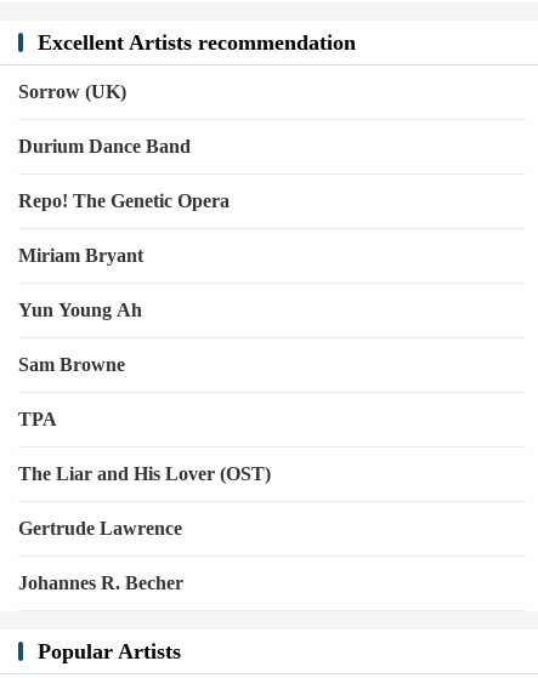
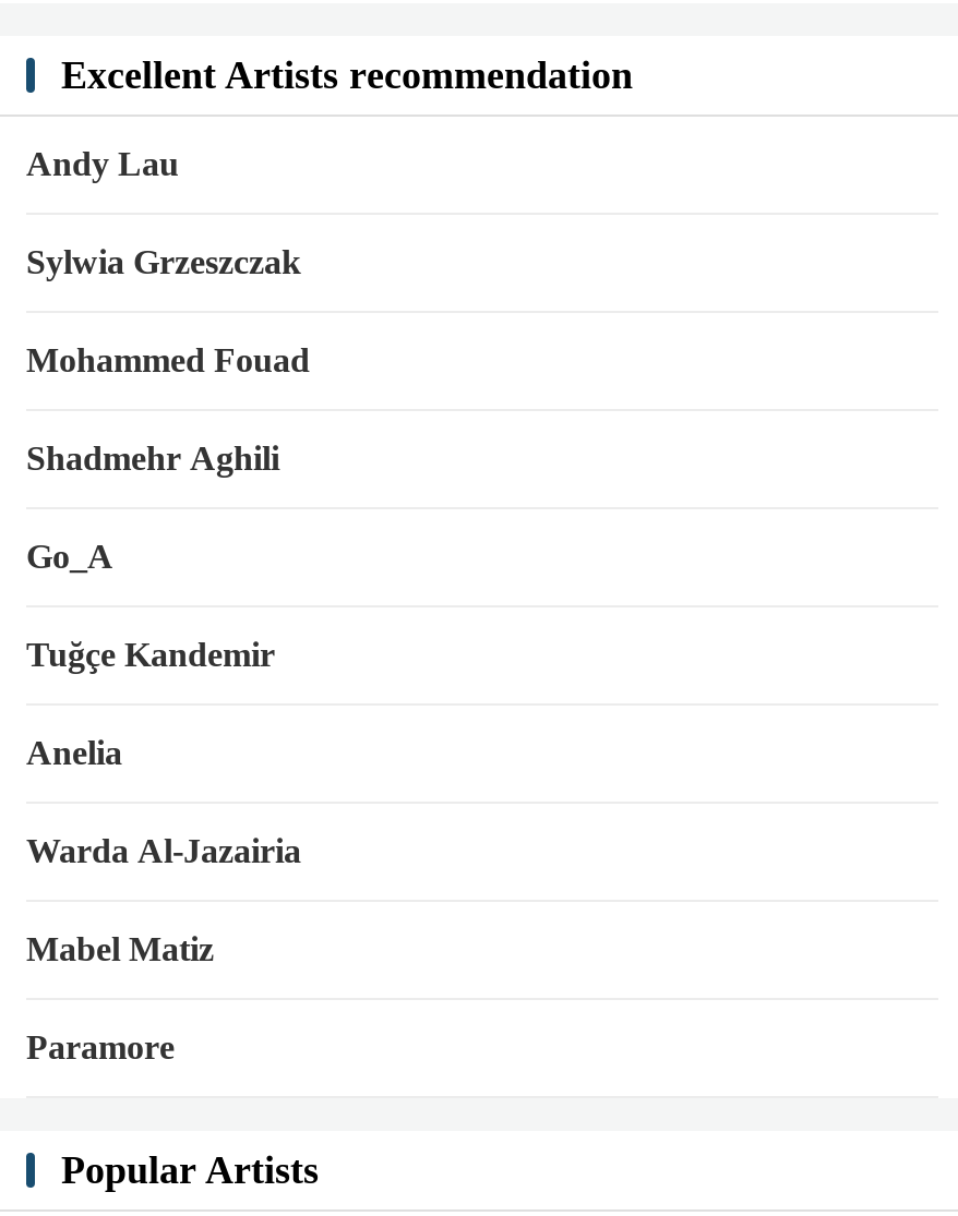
- Sorrow (UK)
+ Andy Lau

- Durium Dance Band
+ Sylwia Grzeszczak

- Repo! The Genetic Opera
+ Mohammed Fouad

- Miriam Bryant
+ Shadmehr Aghili

- Yun Young Ah
+ Go_A

- Sam Browne
+ Tuğçe Kandemir

- TPA
+ Anelia

- The Liar and His Lover (OST)
+ Warda Al-Jazairia

- Gertrude Lawrence
+ Mabel Matiz

- Johannes R. Becher
+ Paramore
